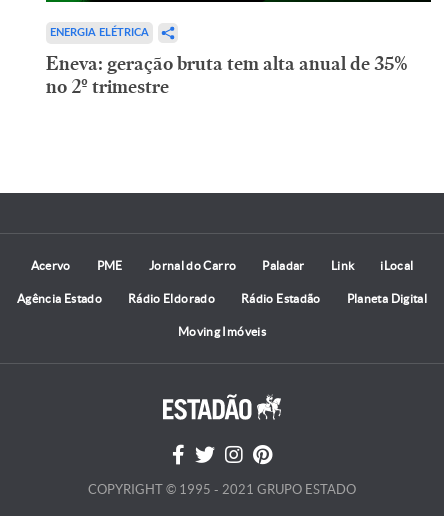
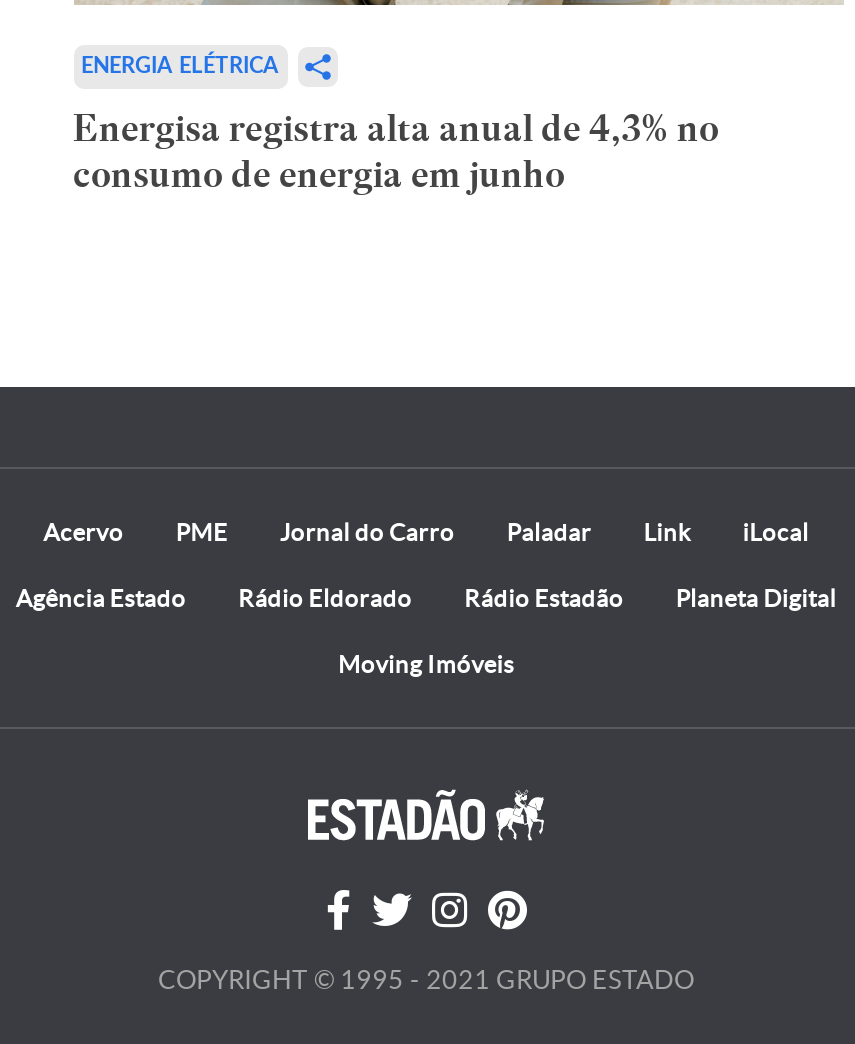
- Eneva: geração bruta tem alta anual de 35%
- no 2º trimestre
+ Energisa registra alta anual de 4,3% no
+ consumo de energia em junho
